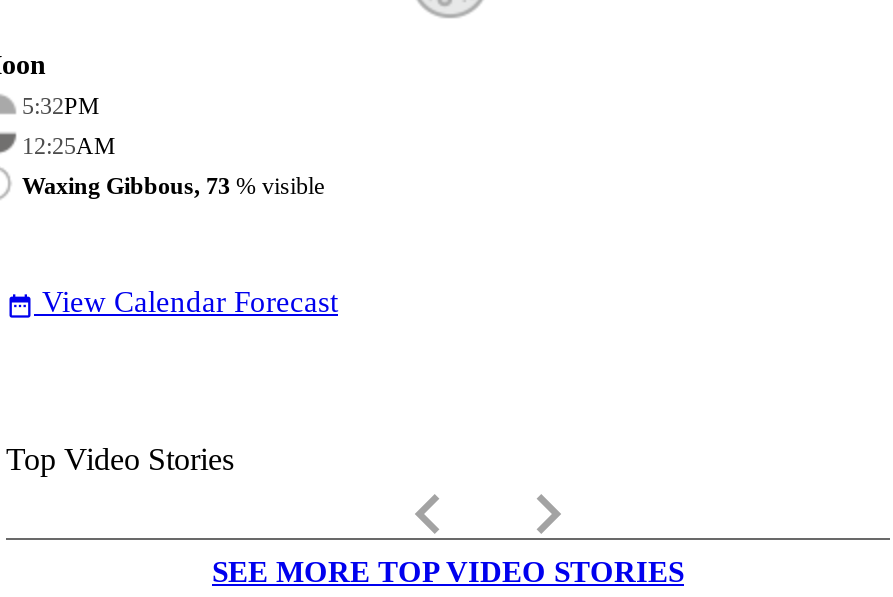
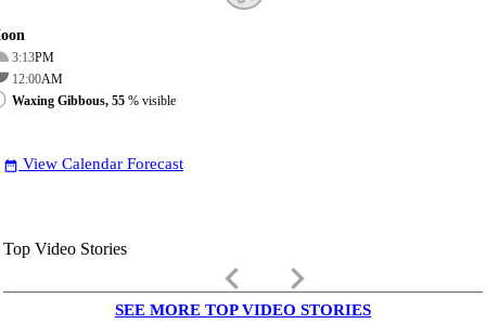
- 5:32PM
+ 3:13PM

- 12:25AM
+ 12:00AM

- Waxing Gibbous, 73% visible
+ Waxing Gibbous, 55% visible
